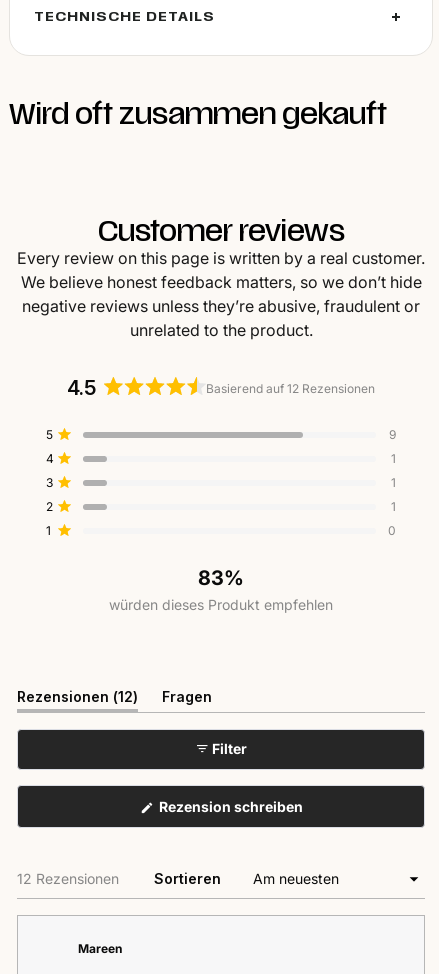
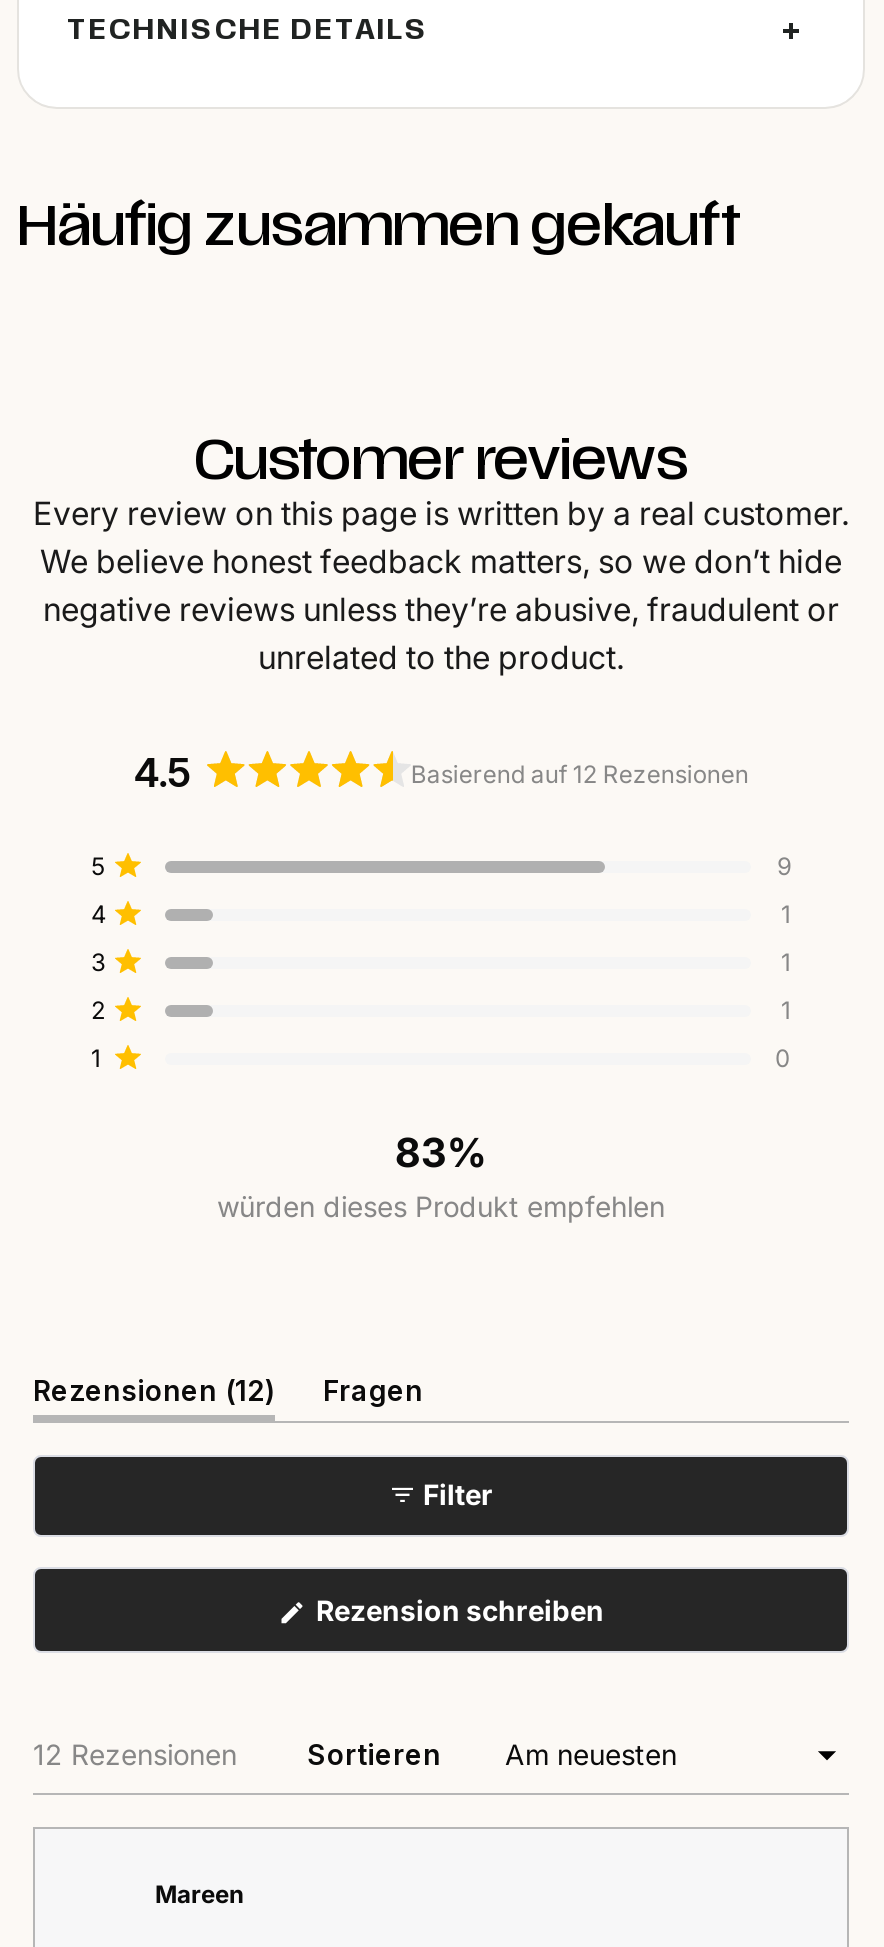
- Wird oft zusammen gekauft
+ Häufig zusammen gekauft
